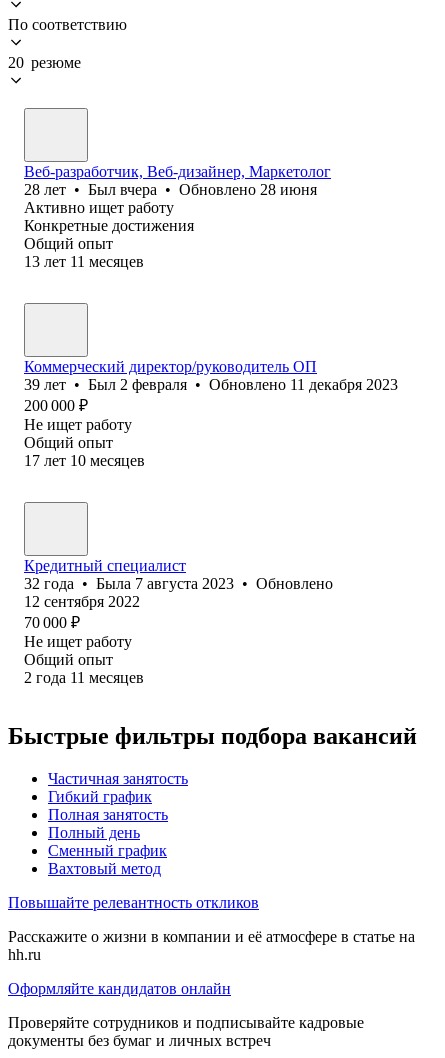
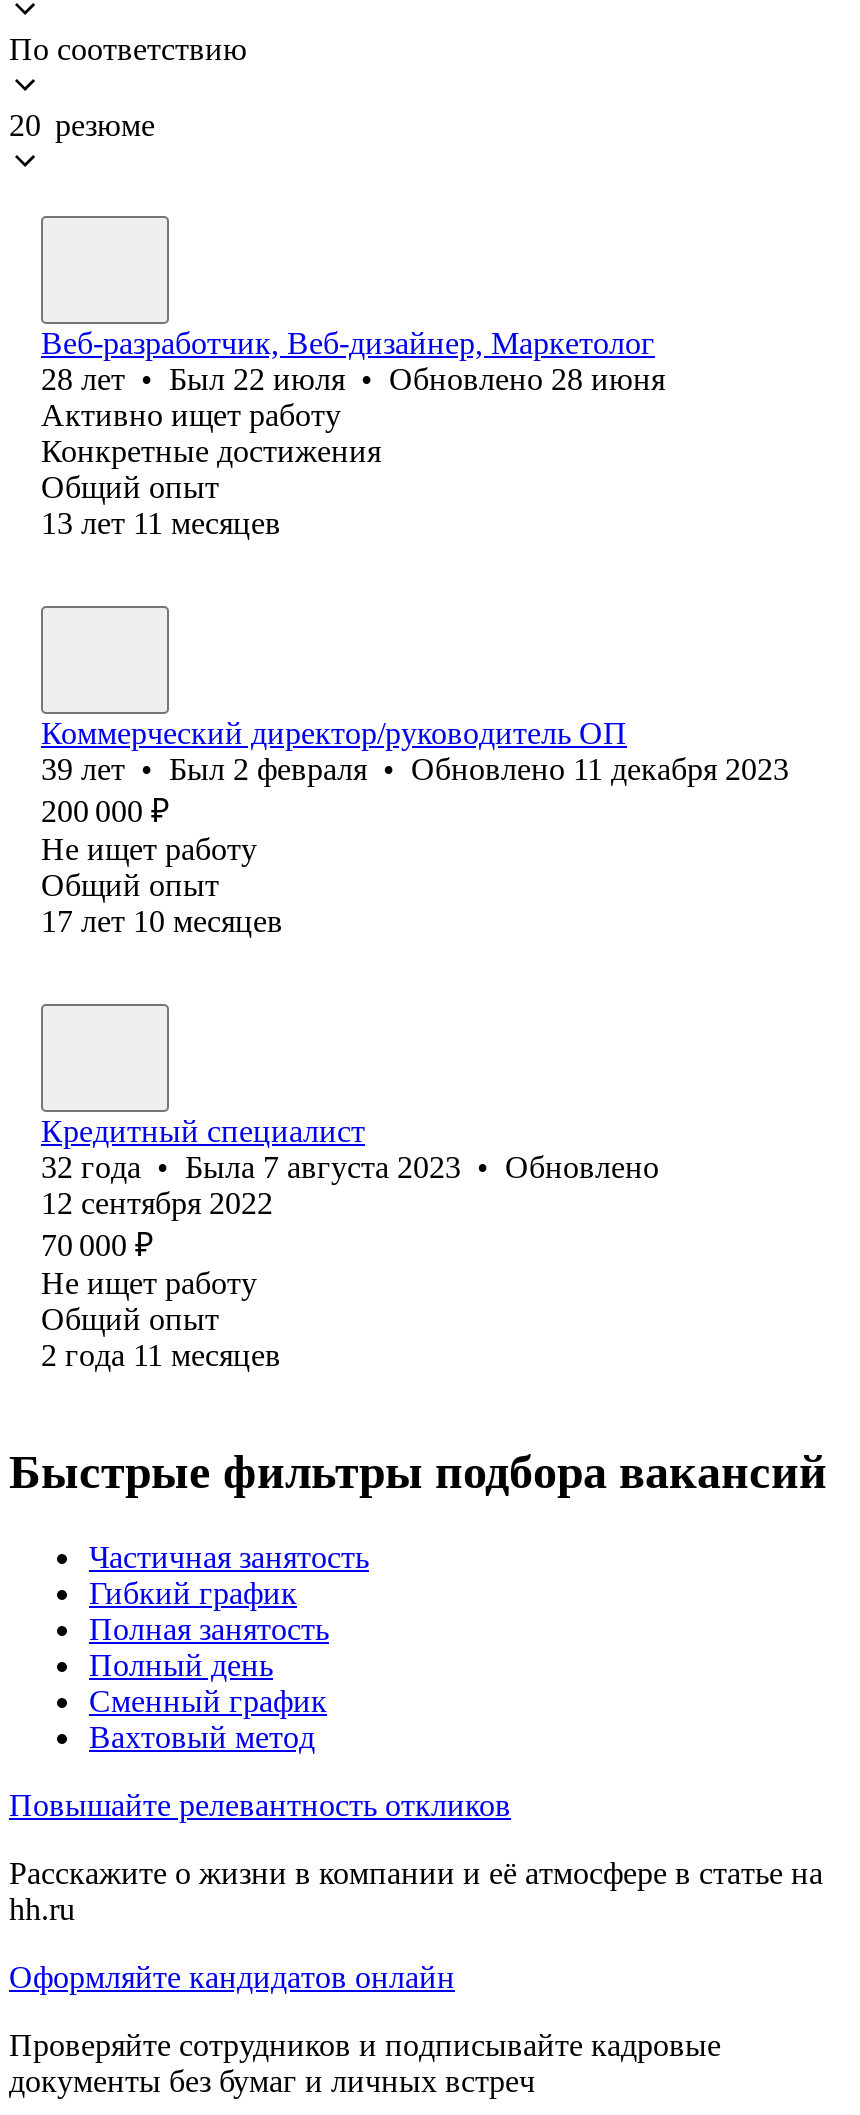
- 28 лет • Был вчера • Обновлено 28 июня
+ 28 лет • Был 22 июля • Обновлено 28 июня
